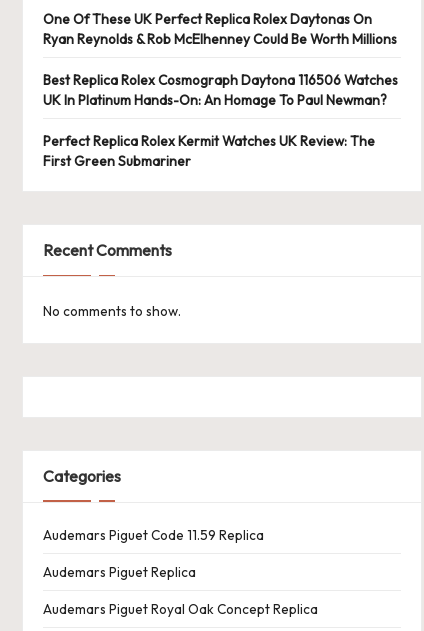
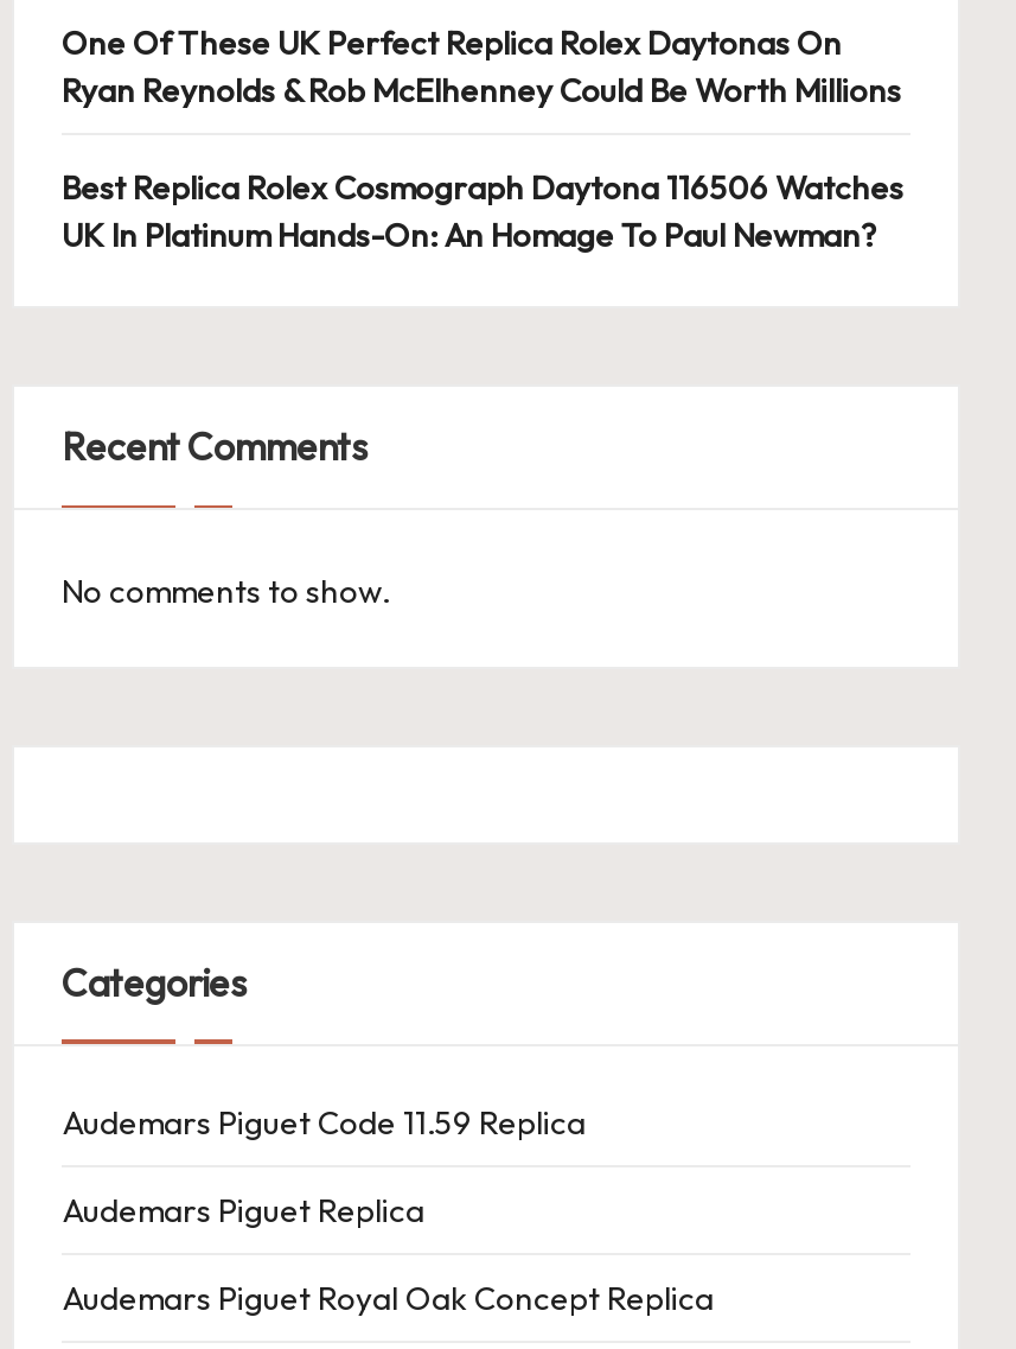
- Perfect Replica Rolex Kermit Watches UK Review: The
- First Green Submariner
